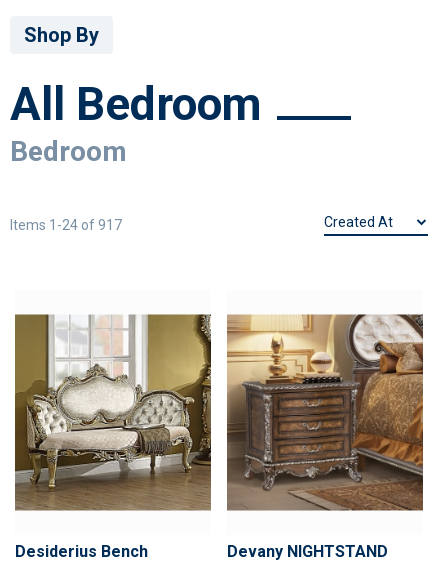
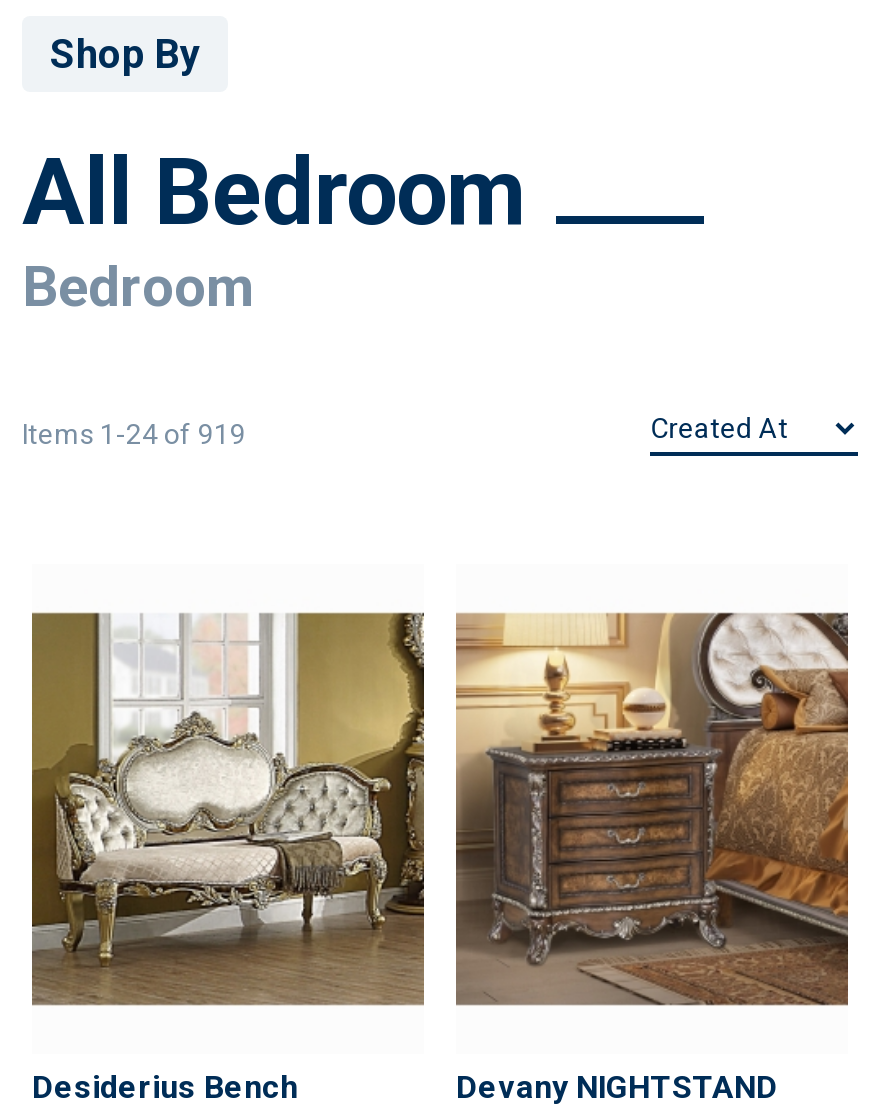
- Items 1 -24 of 917
+ Items 1 -24 of 919
